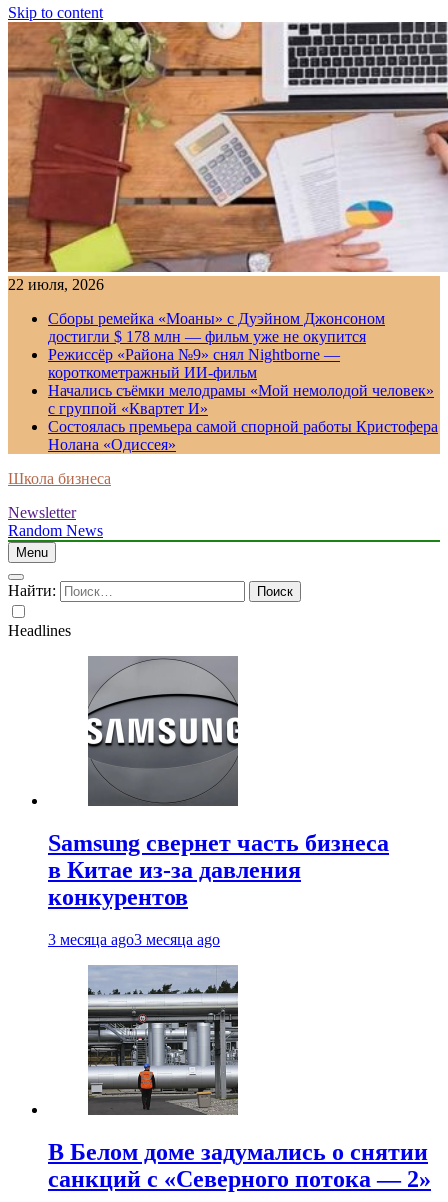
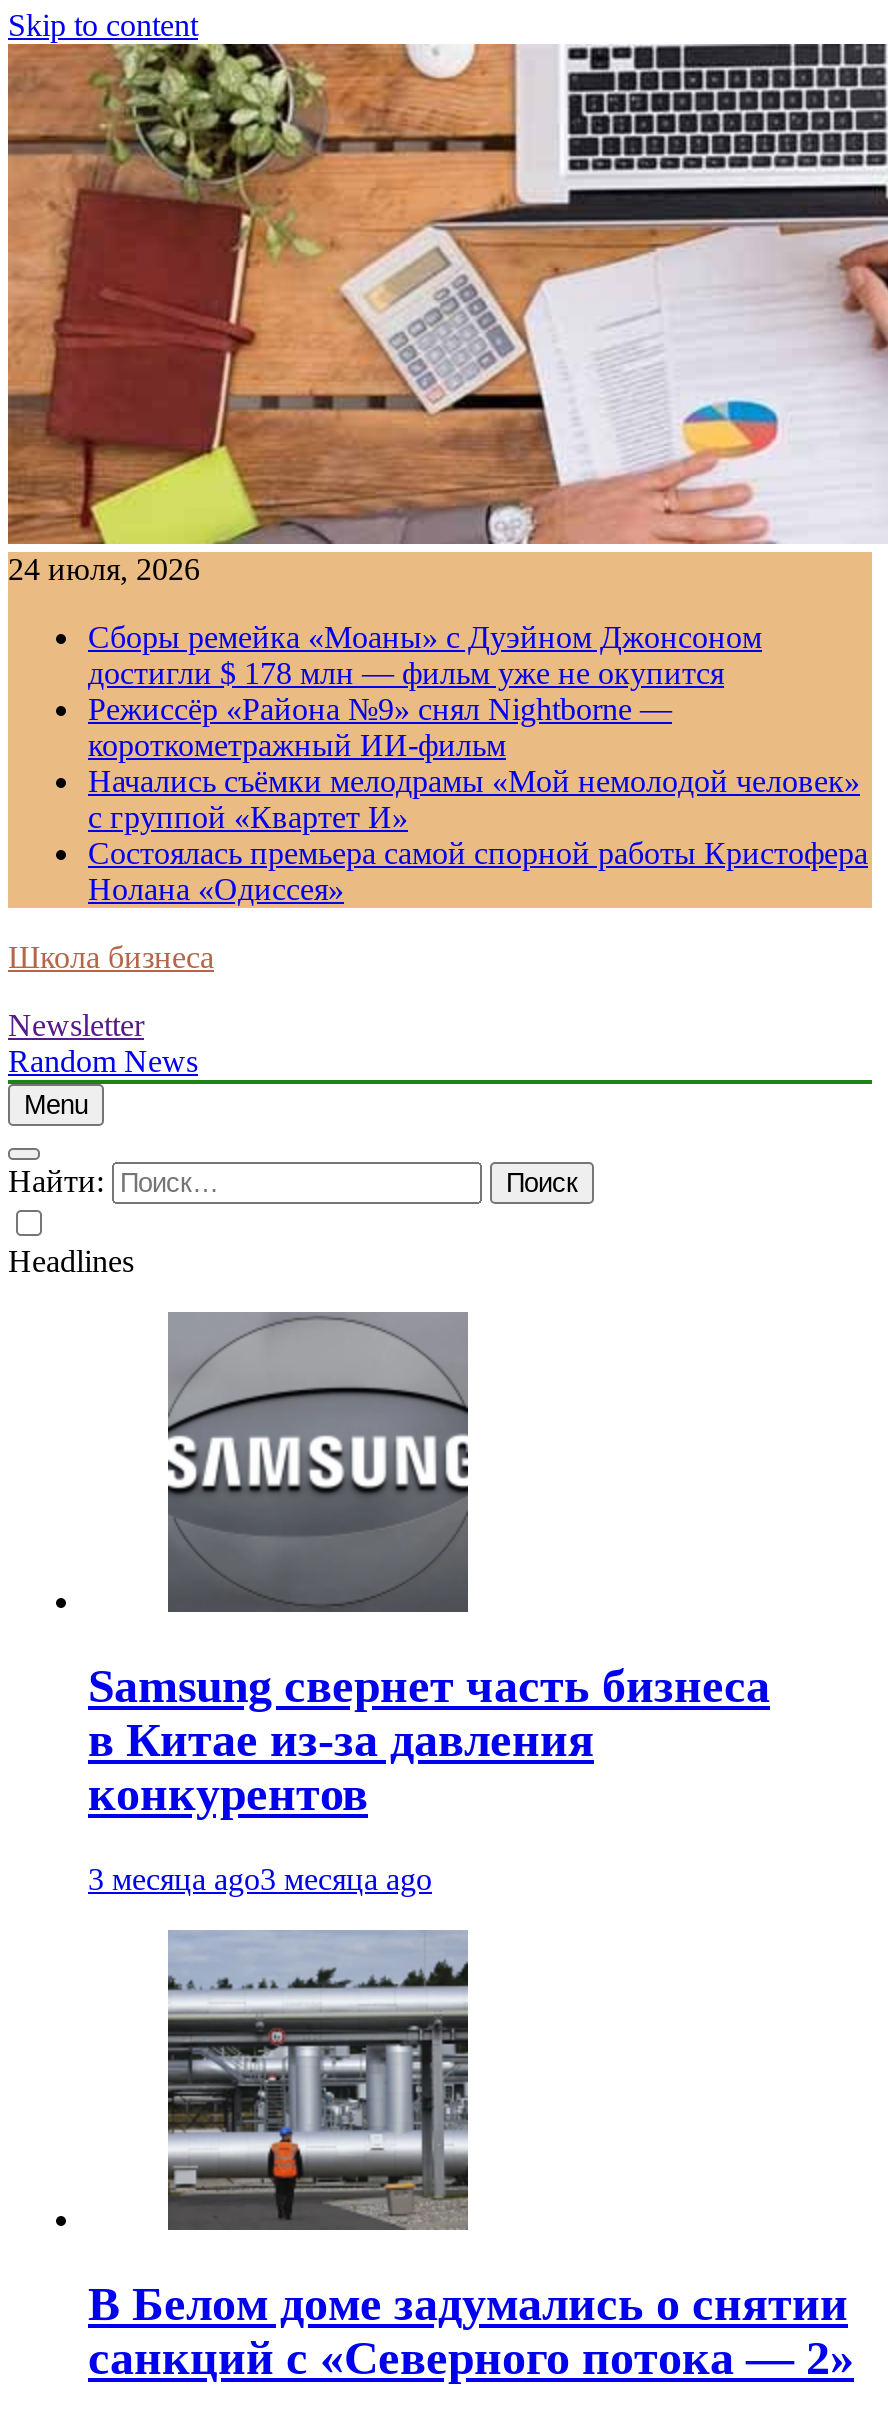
- 22 июля, 2026
+ 24 июля, 2026
